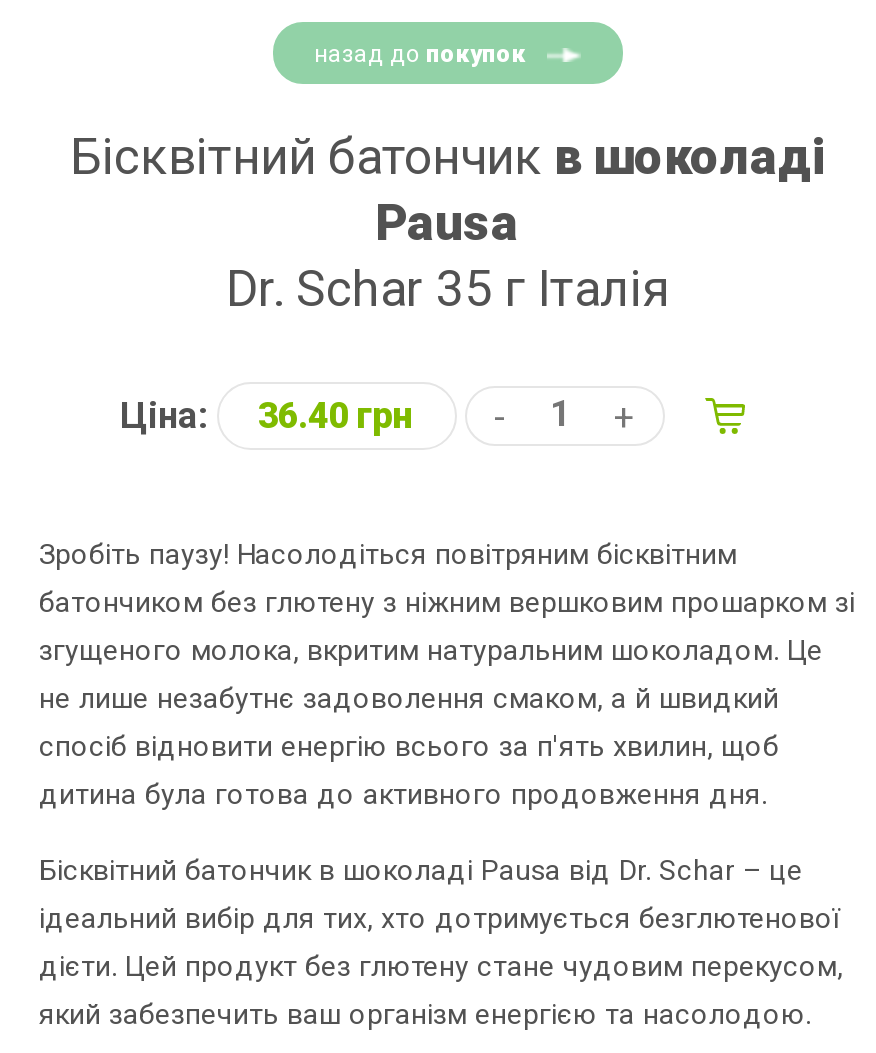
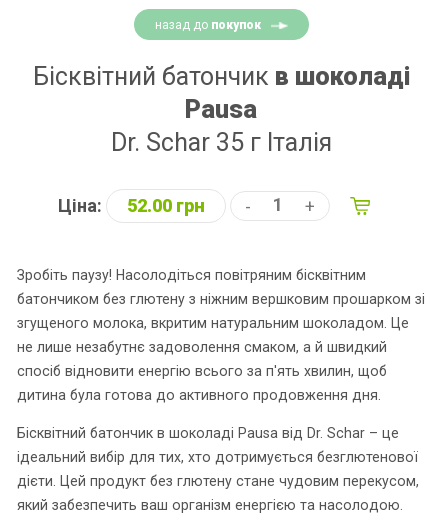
- 36.40 грн
+ 52.00 грн
